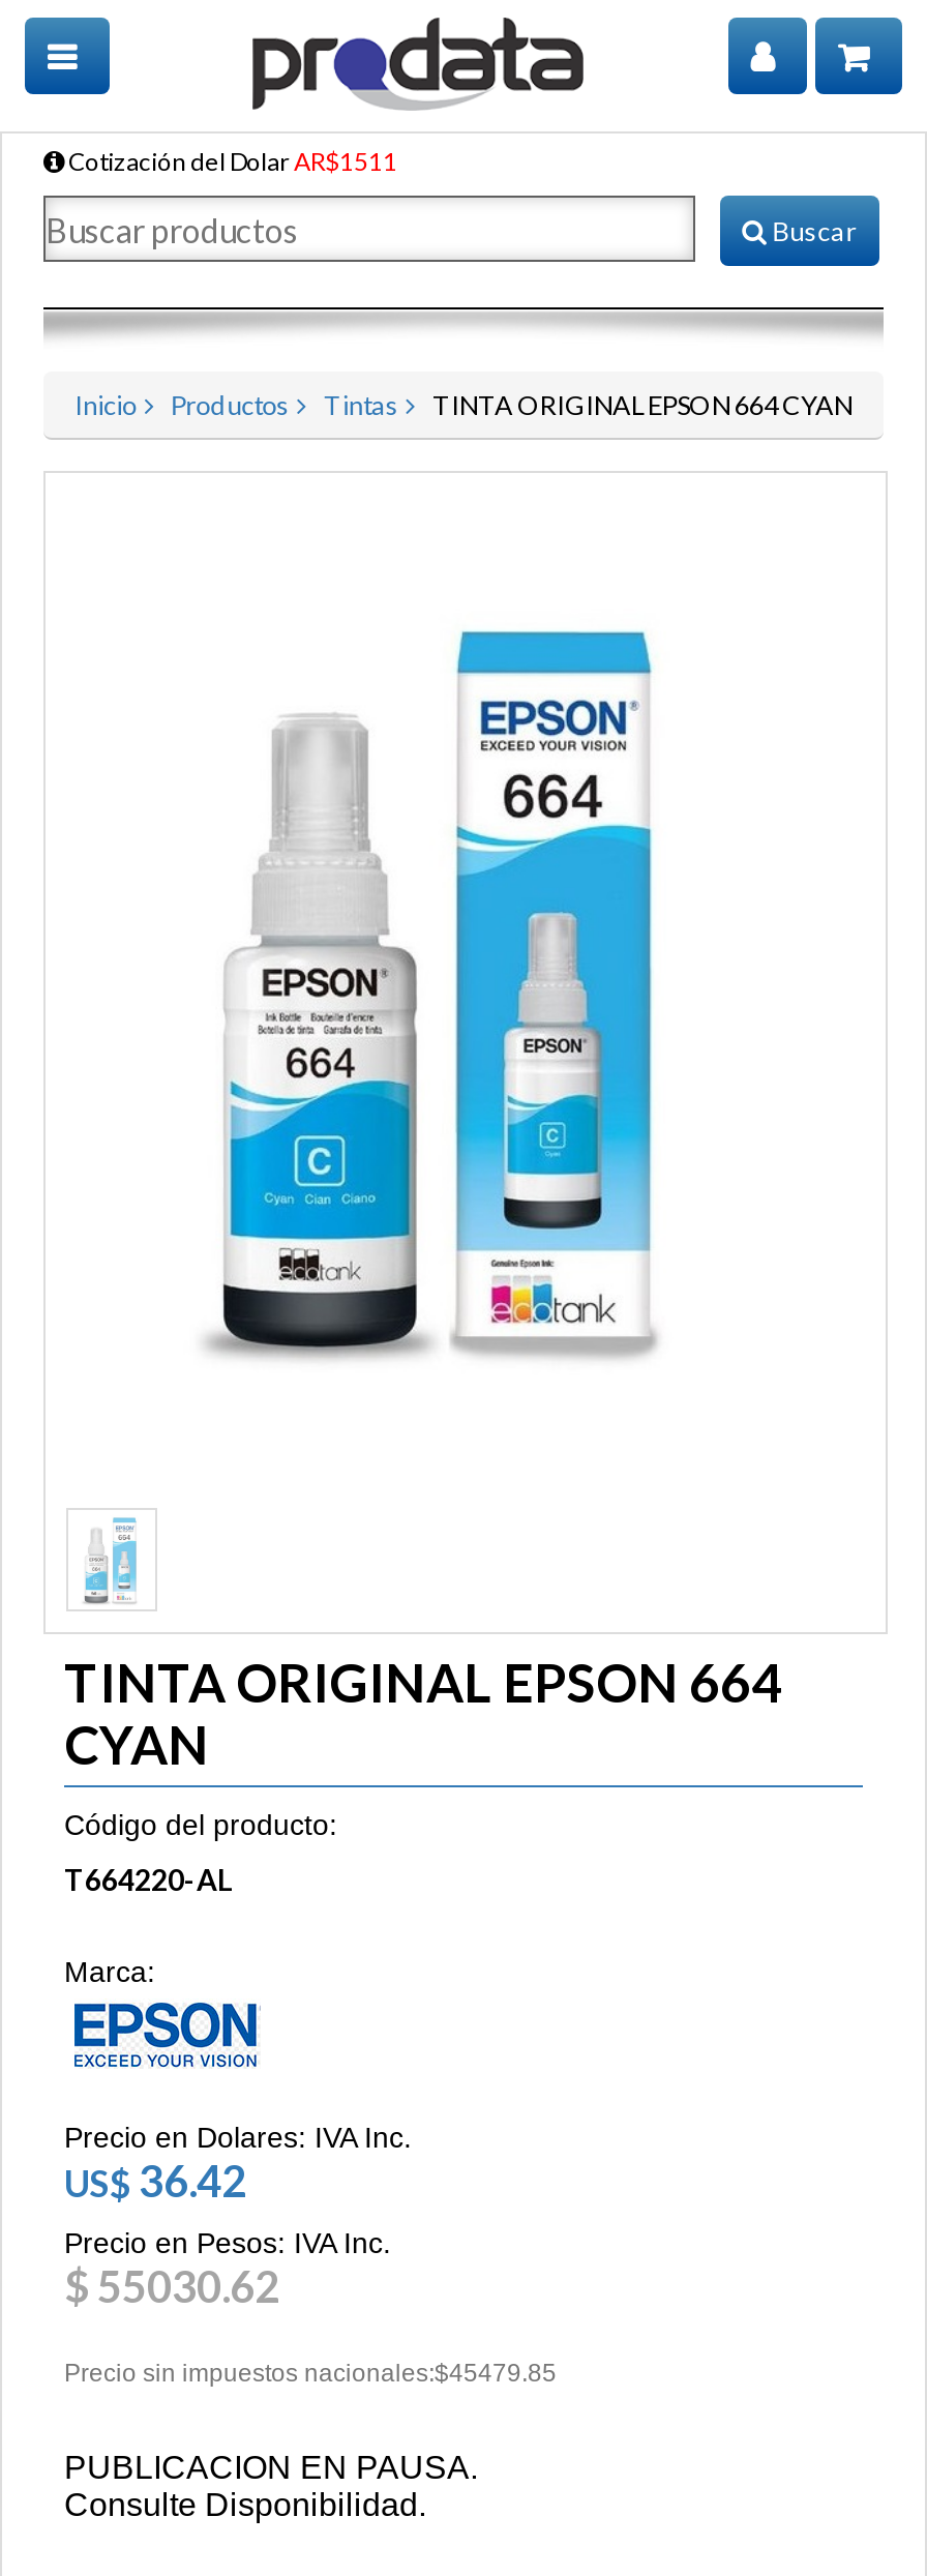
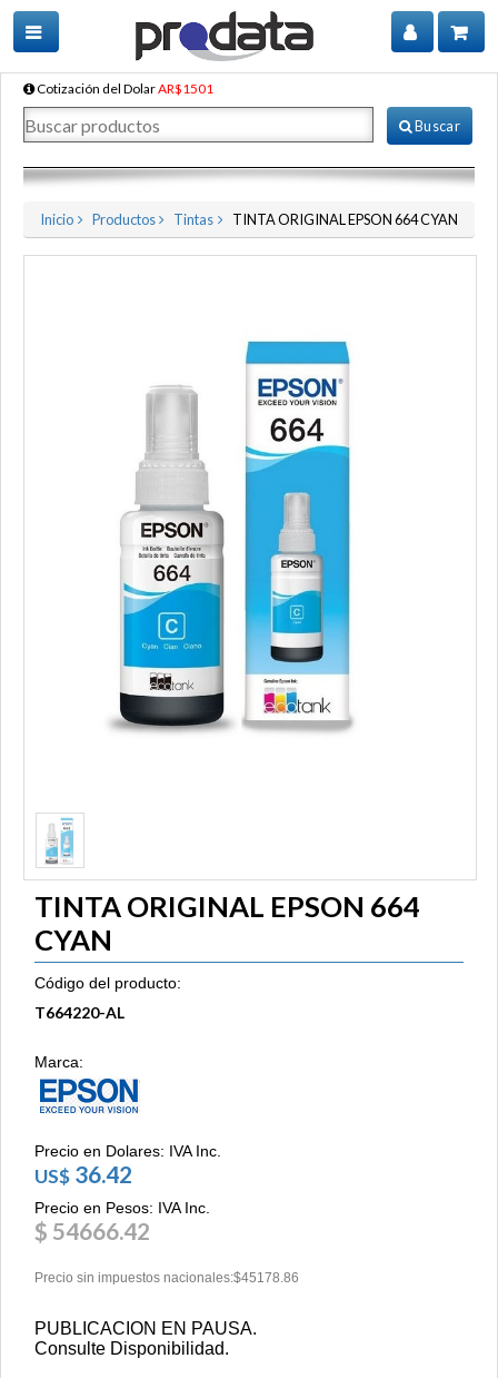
- Cotización del DolarAR$1511
+ Cotización del DolarAR$1501

- $ 55030.62
+ $ 54666.42

- Precio sin impuestos nacionales:$45479.85
+ Precio sin impuestos nacionales:$45178.86
